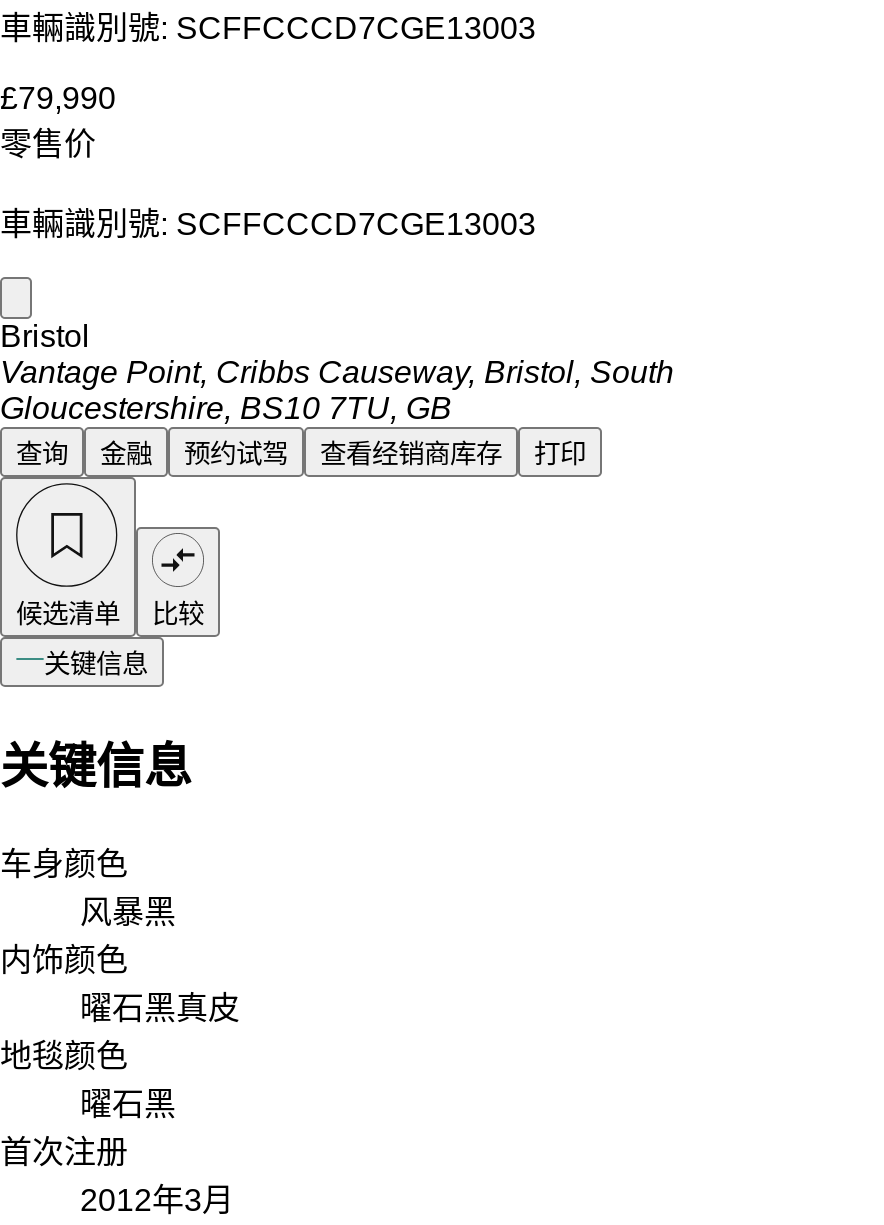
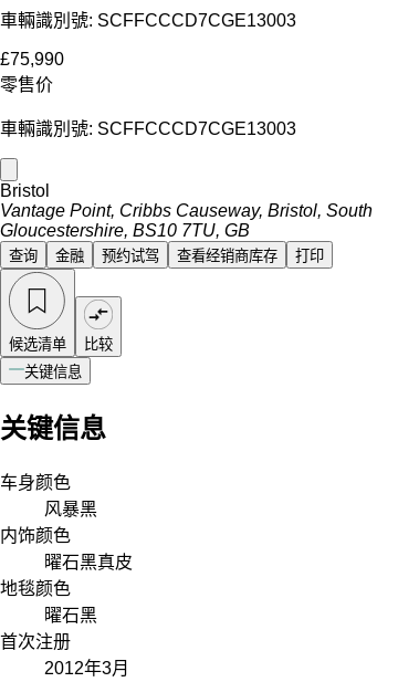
- £79,990
+ £75,990
